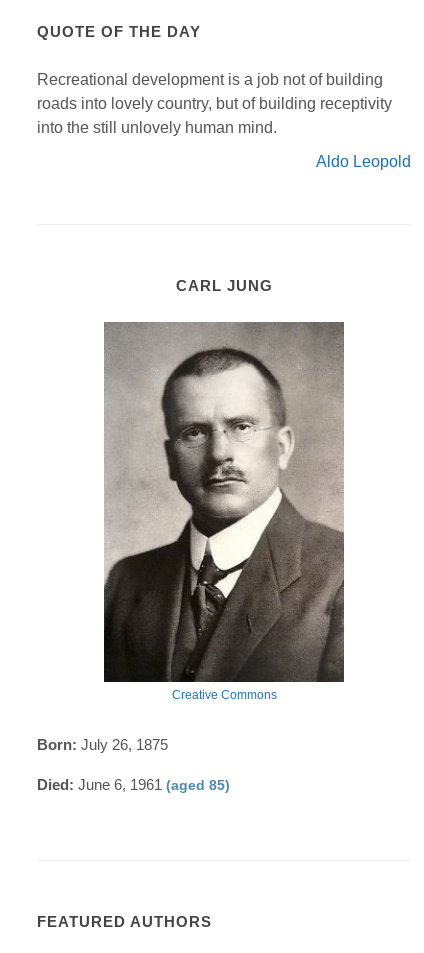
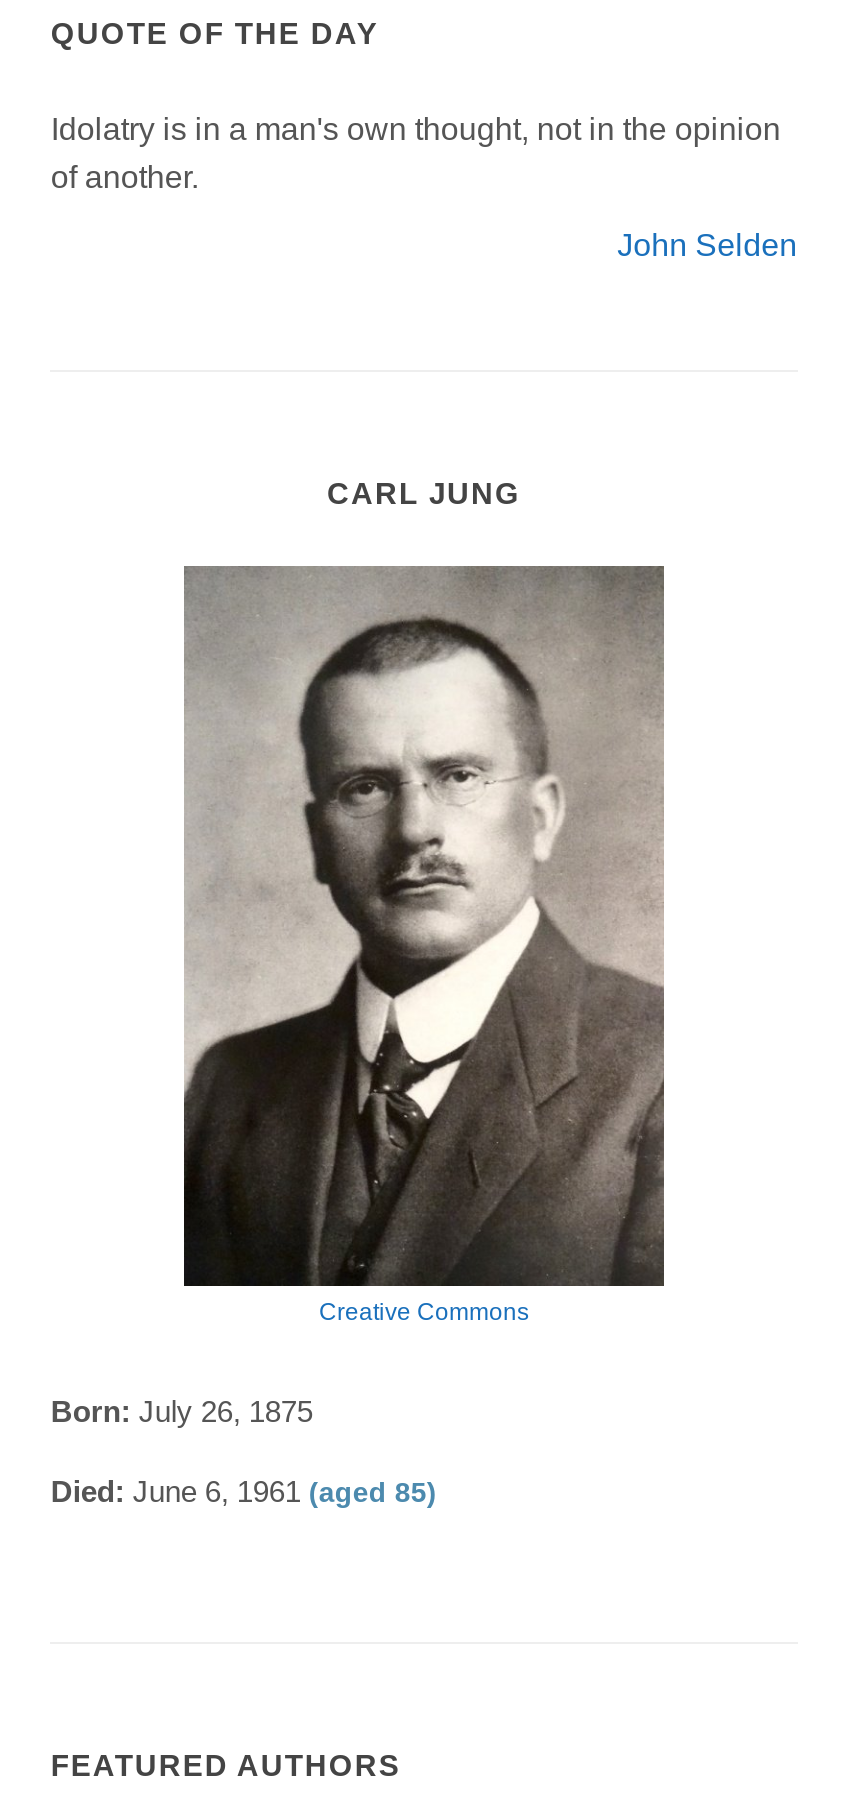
- Recreational development is a job not of building
- roads into lovely country, but of building receptivity
- into the still unlovely human mind.
+ Idolatry is in a man's own thought, not in the opinion
+ of another.

- Aldo Leopold
+ John Selden
